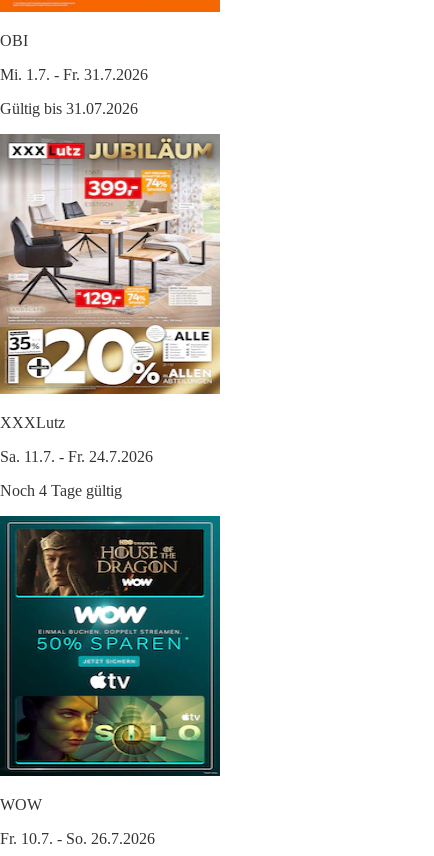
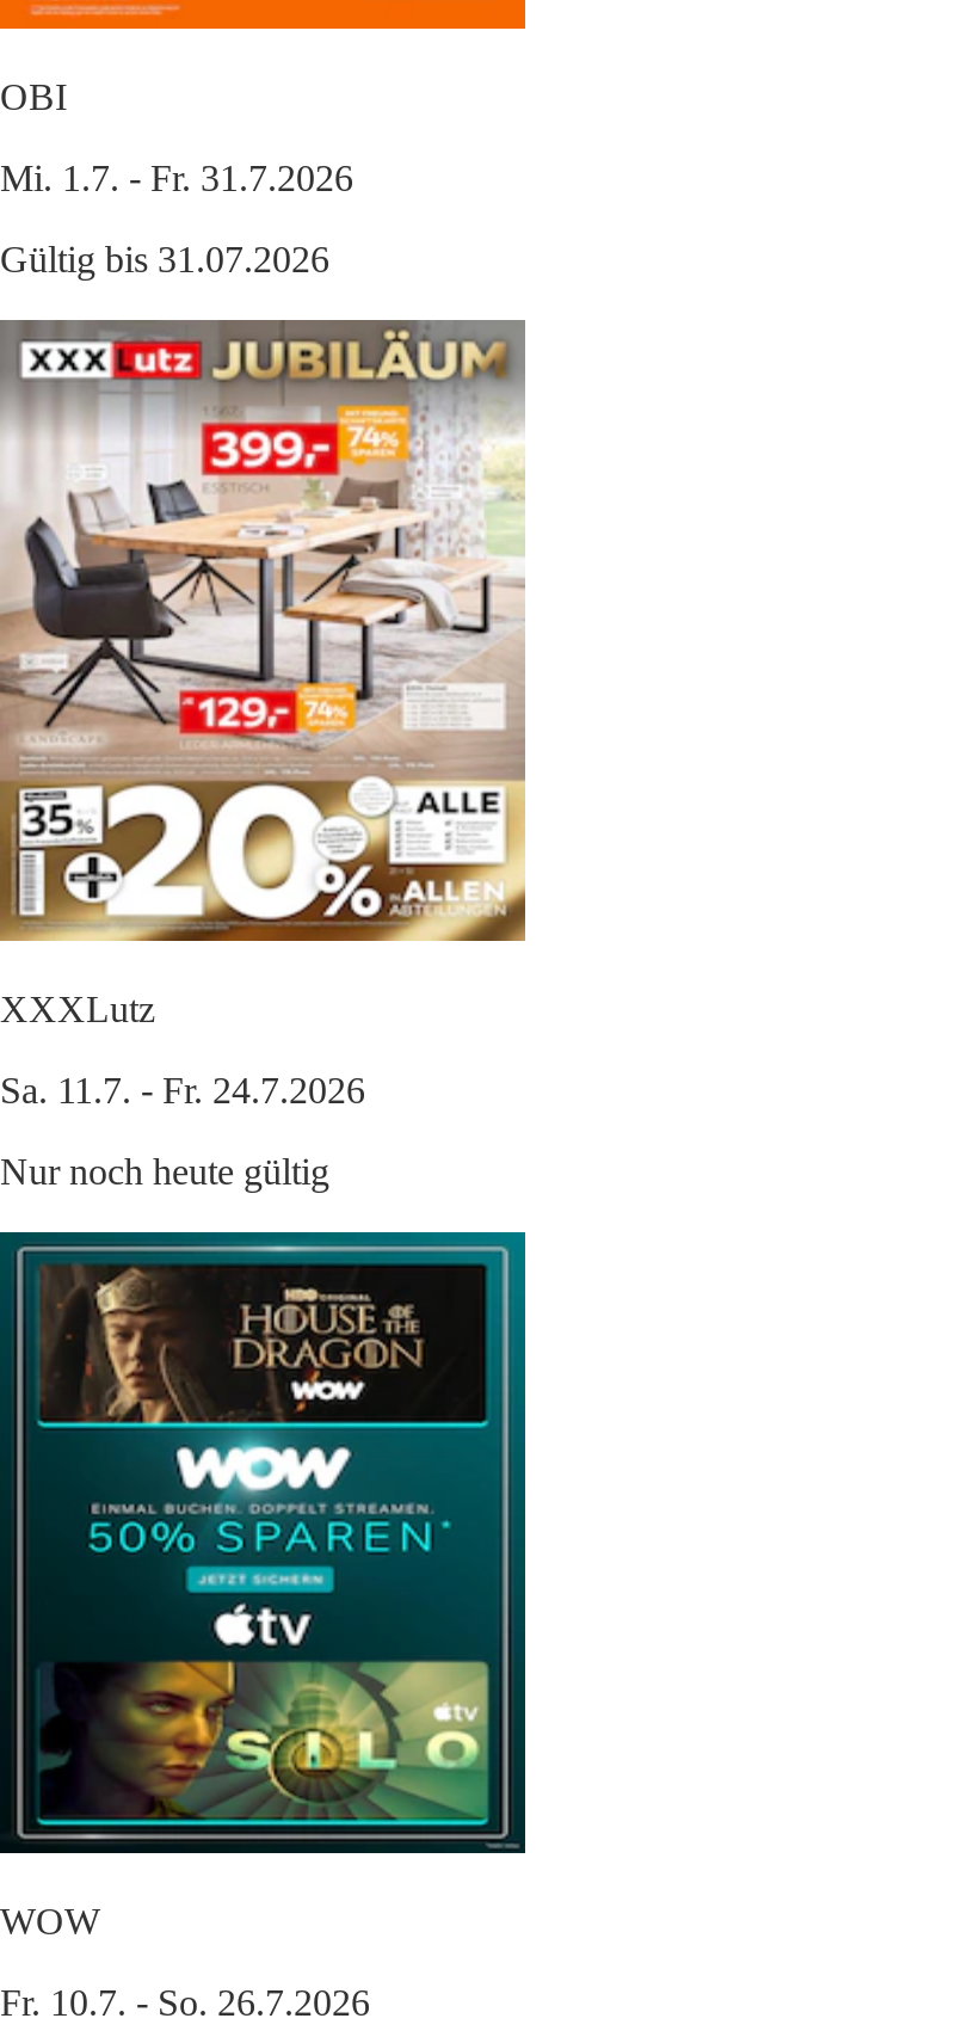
- Noch 4 Tage gültig
+ Nur noch heute gültig
